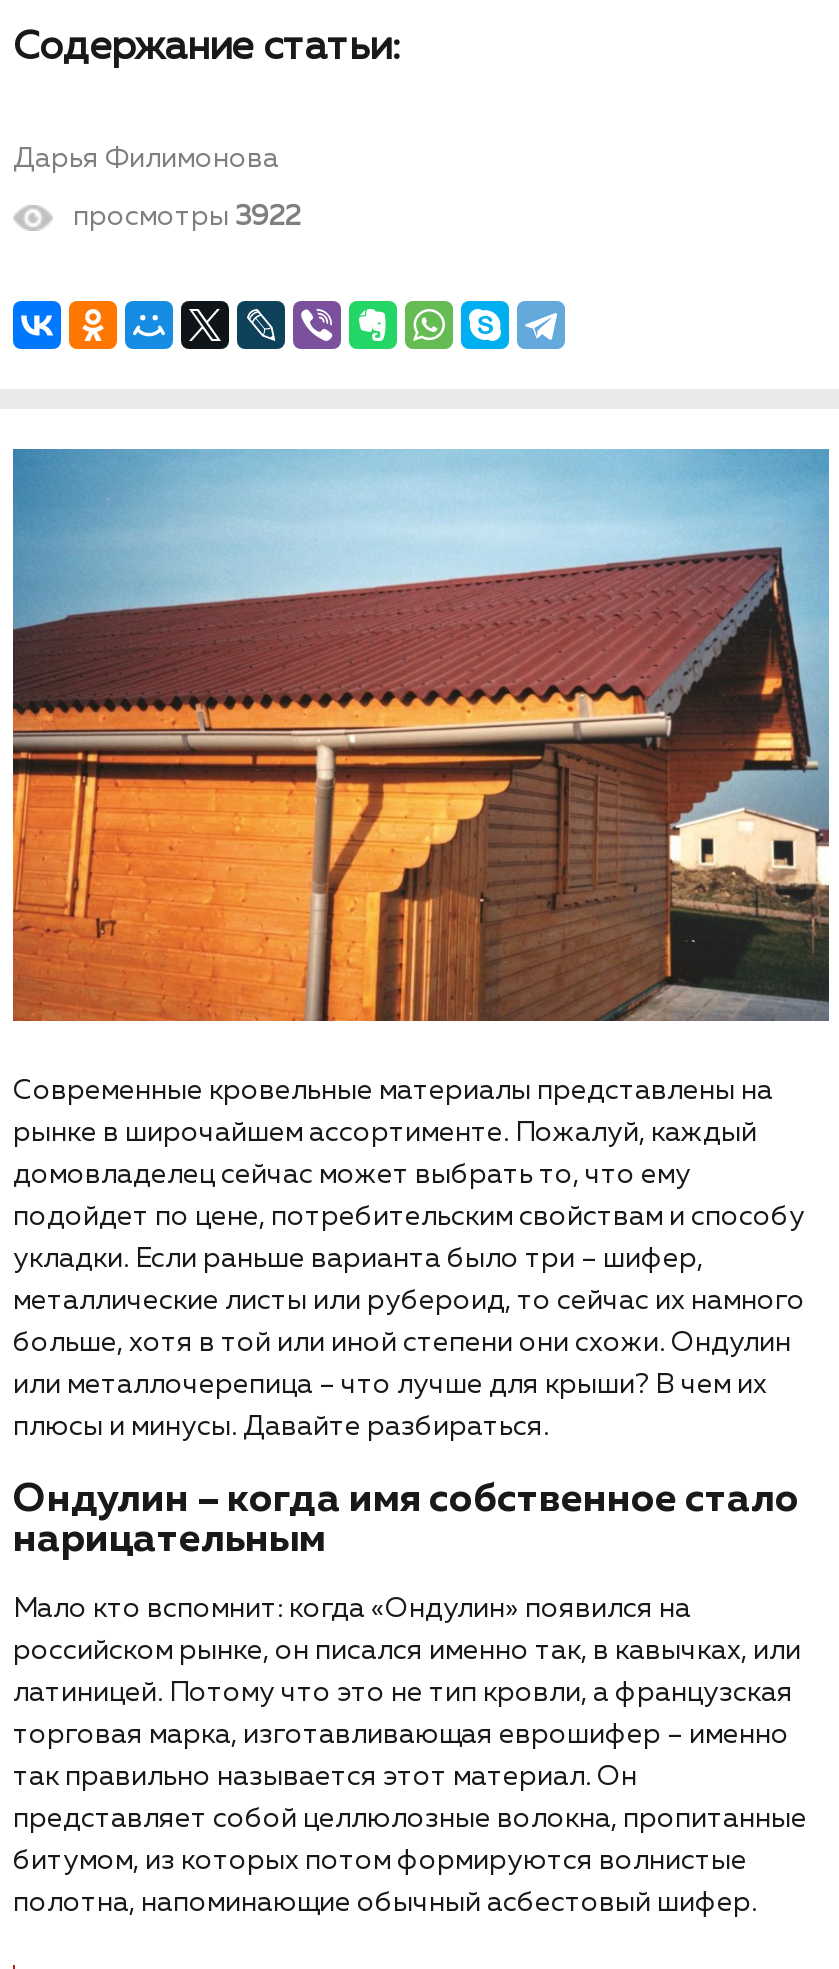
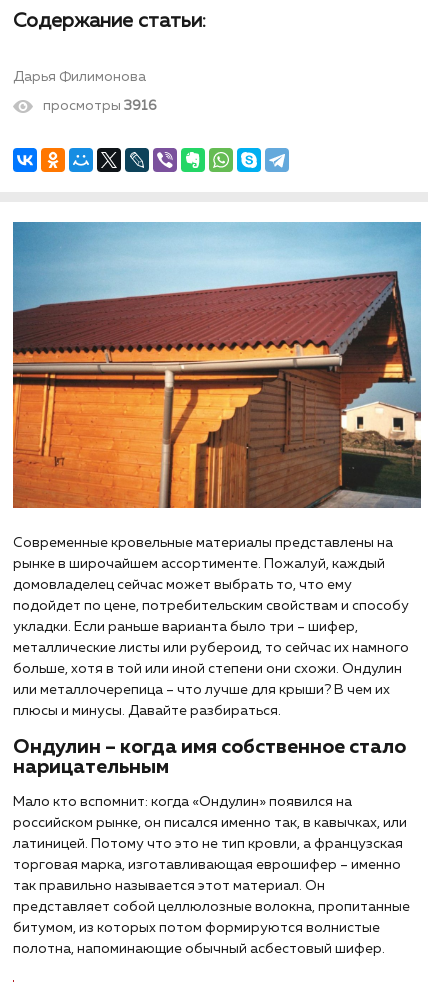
- просмотры 3922
+ просмотры 3916
